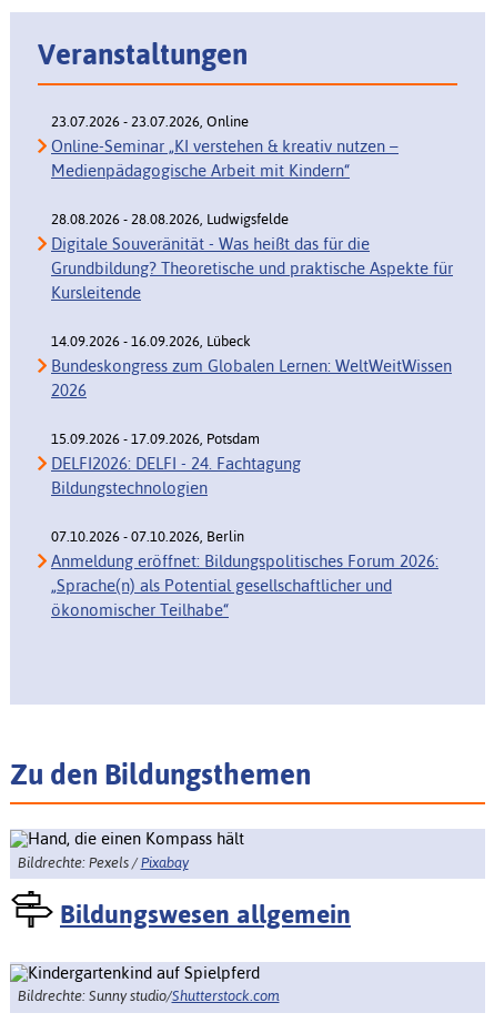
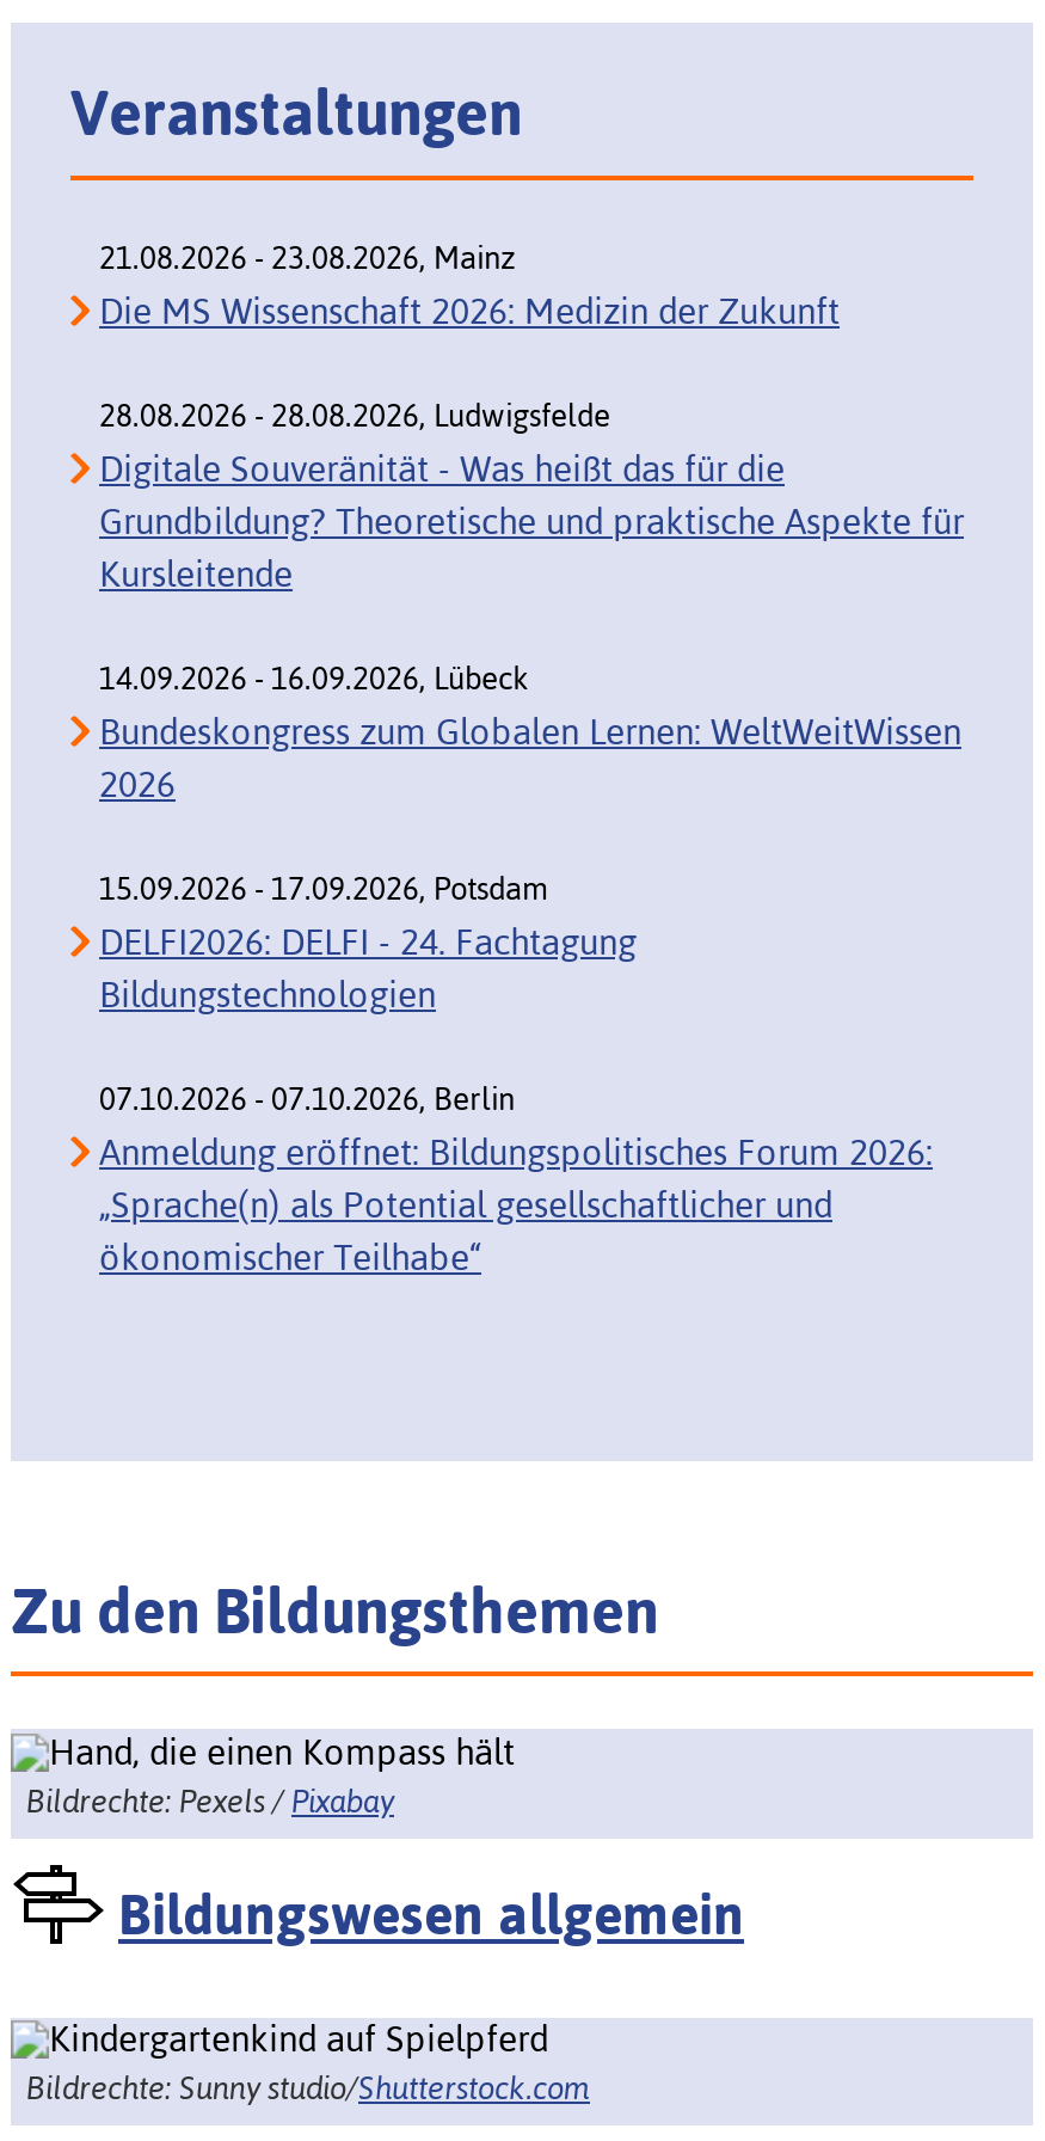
- 23.07.2026 - 23.07.2026, Online
- Online-Seminar „KI verstehen & kreativ nutzen –
- Medienpädagogische Arbeit mit Kindern“
+ 21.08.2026 - 23.08.2026, Mainz
+ Die MS Wissenschaft 2026: Medizin der Zukunft
